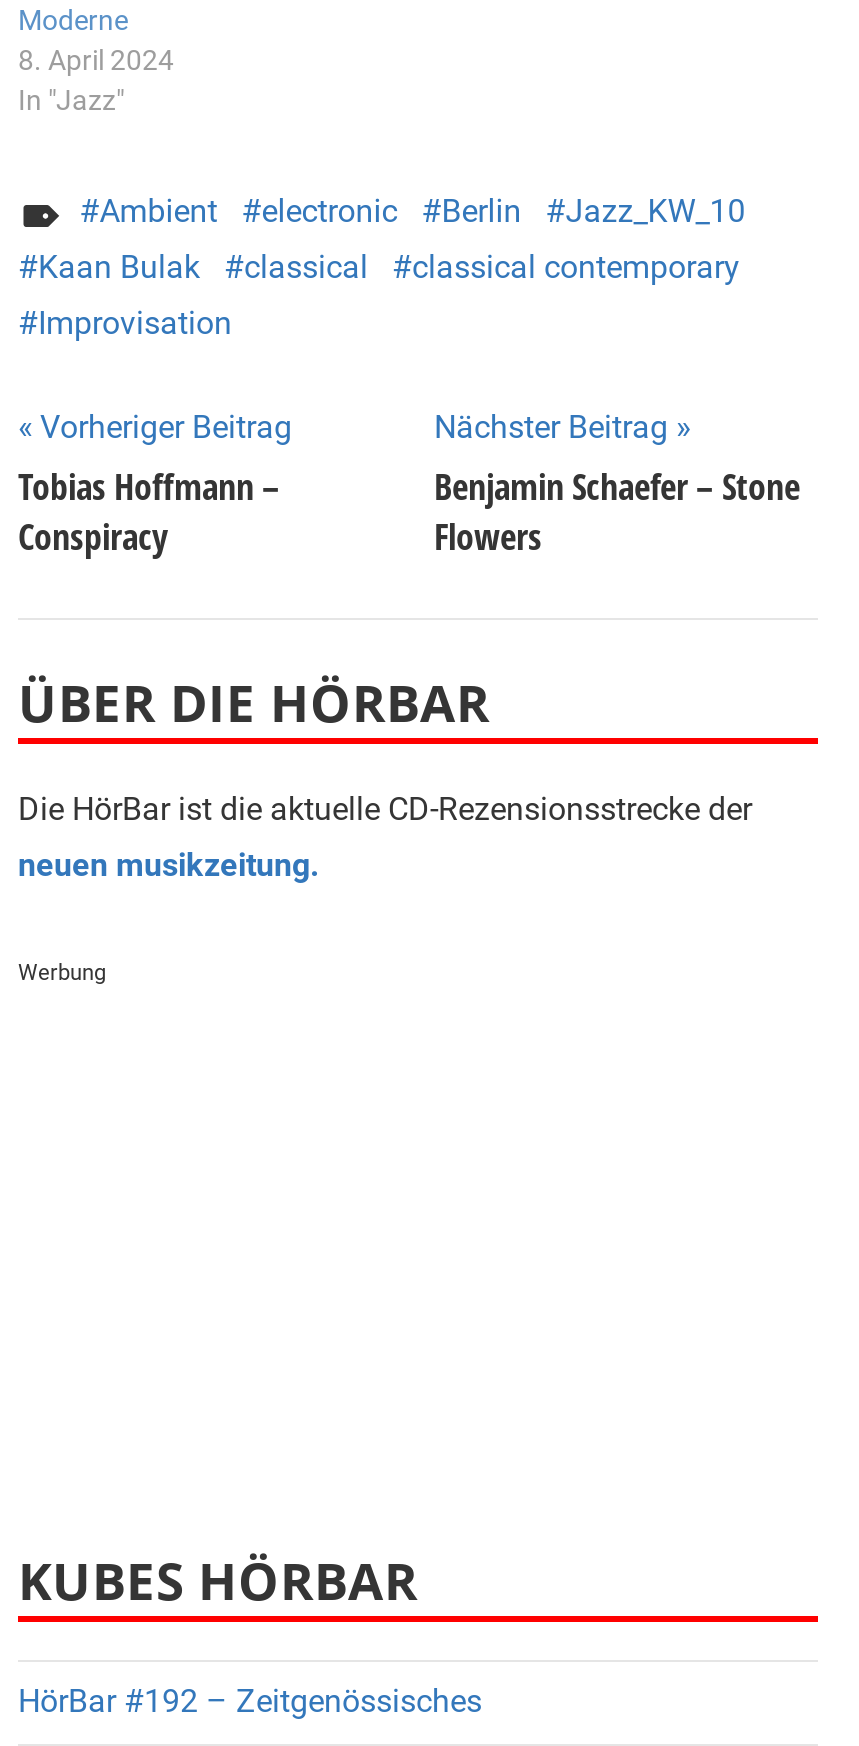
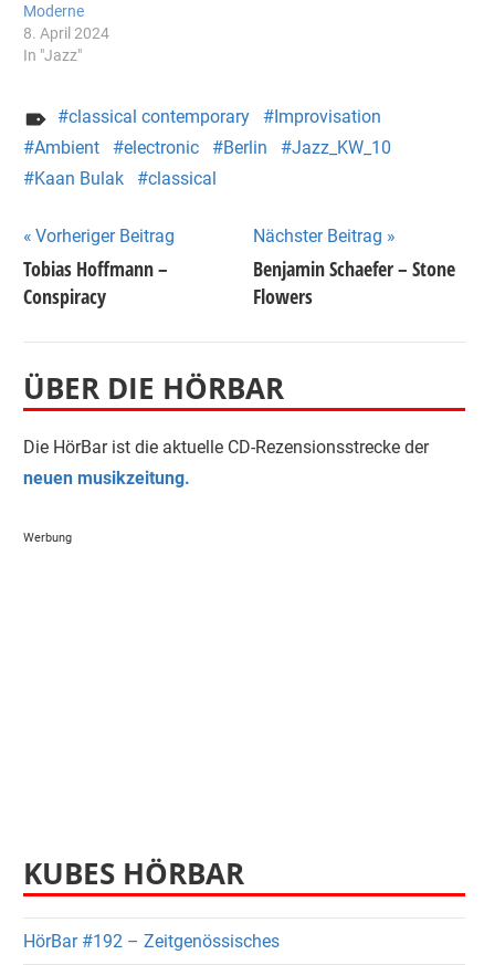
moved down: Ambient | electronic | Berlin | Jazz_KW_10 | Kaan Bulak | classical

moved up: classical contemporary | Improvisation
